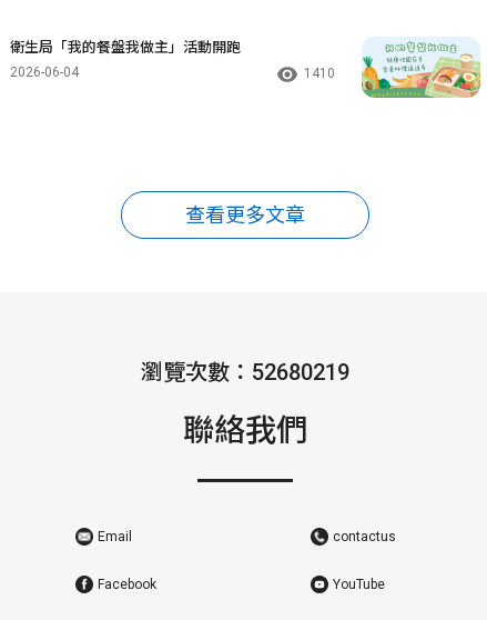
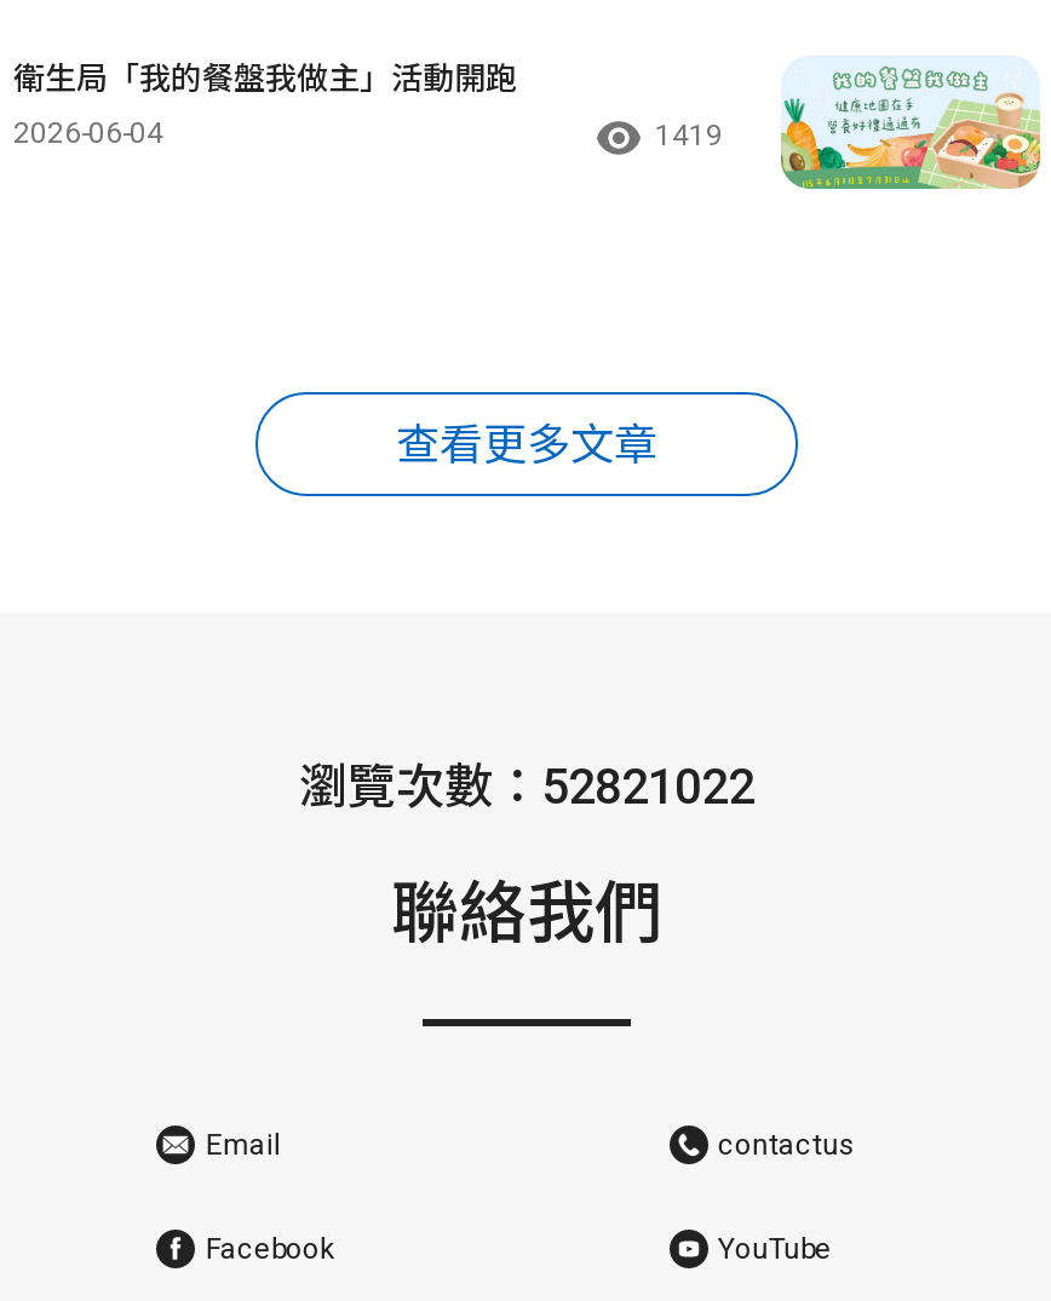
- 1410
+ 1419

- 瀏覽次數：52680219
+ 瀏覽次數：52821022
